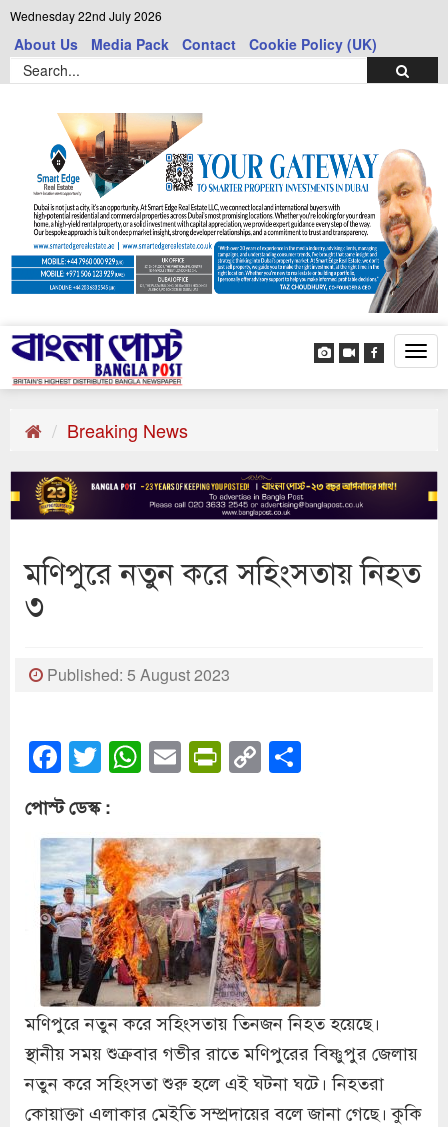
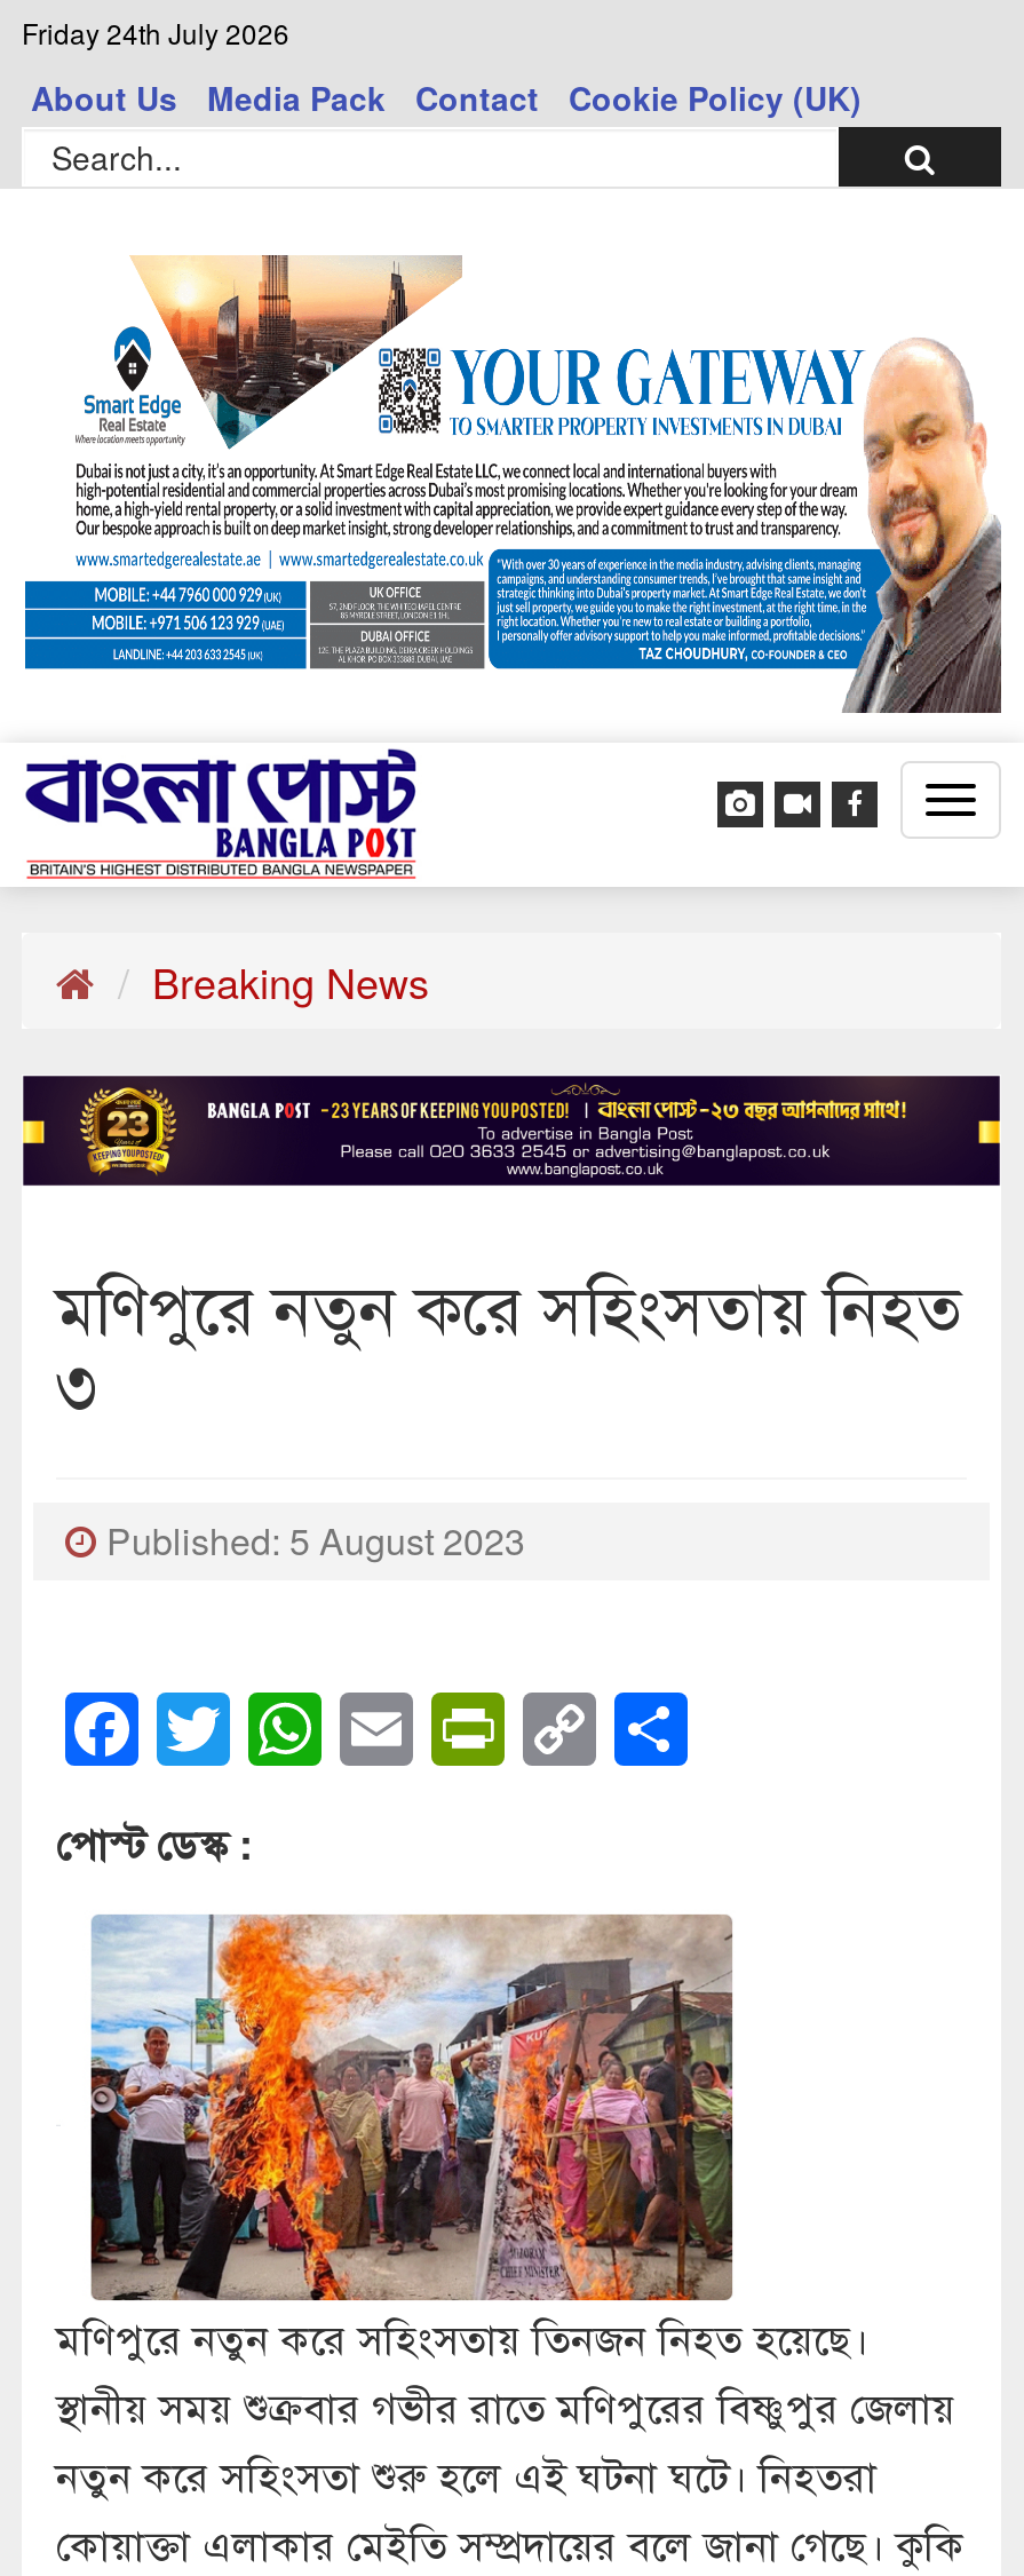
- Wednesday 22nd July 2026
+ Friday 24th July 2026
